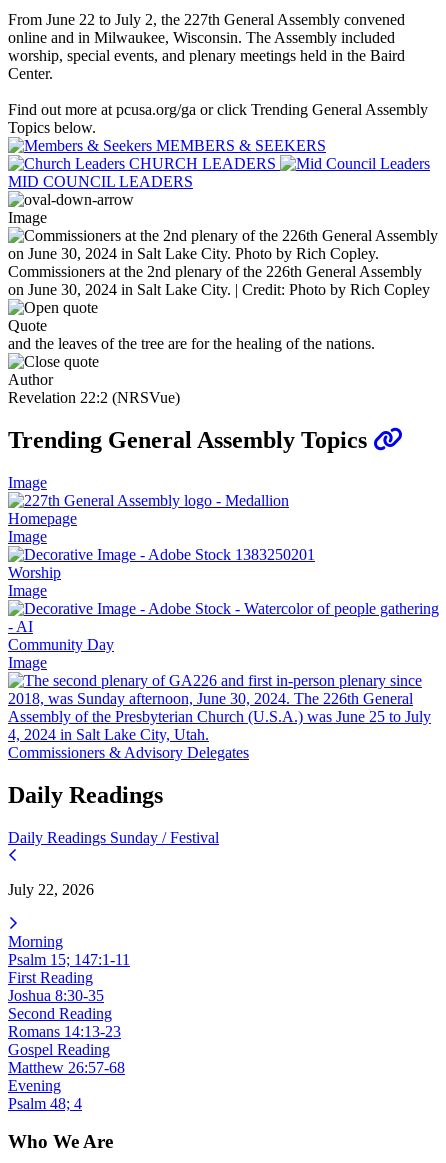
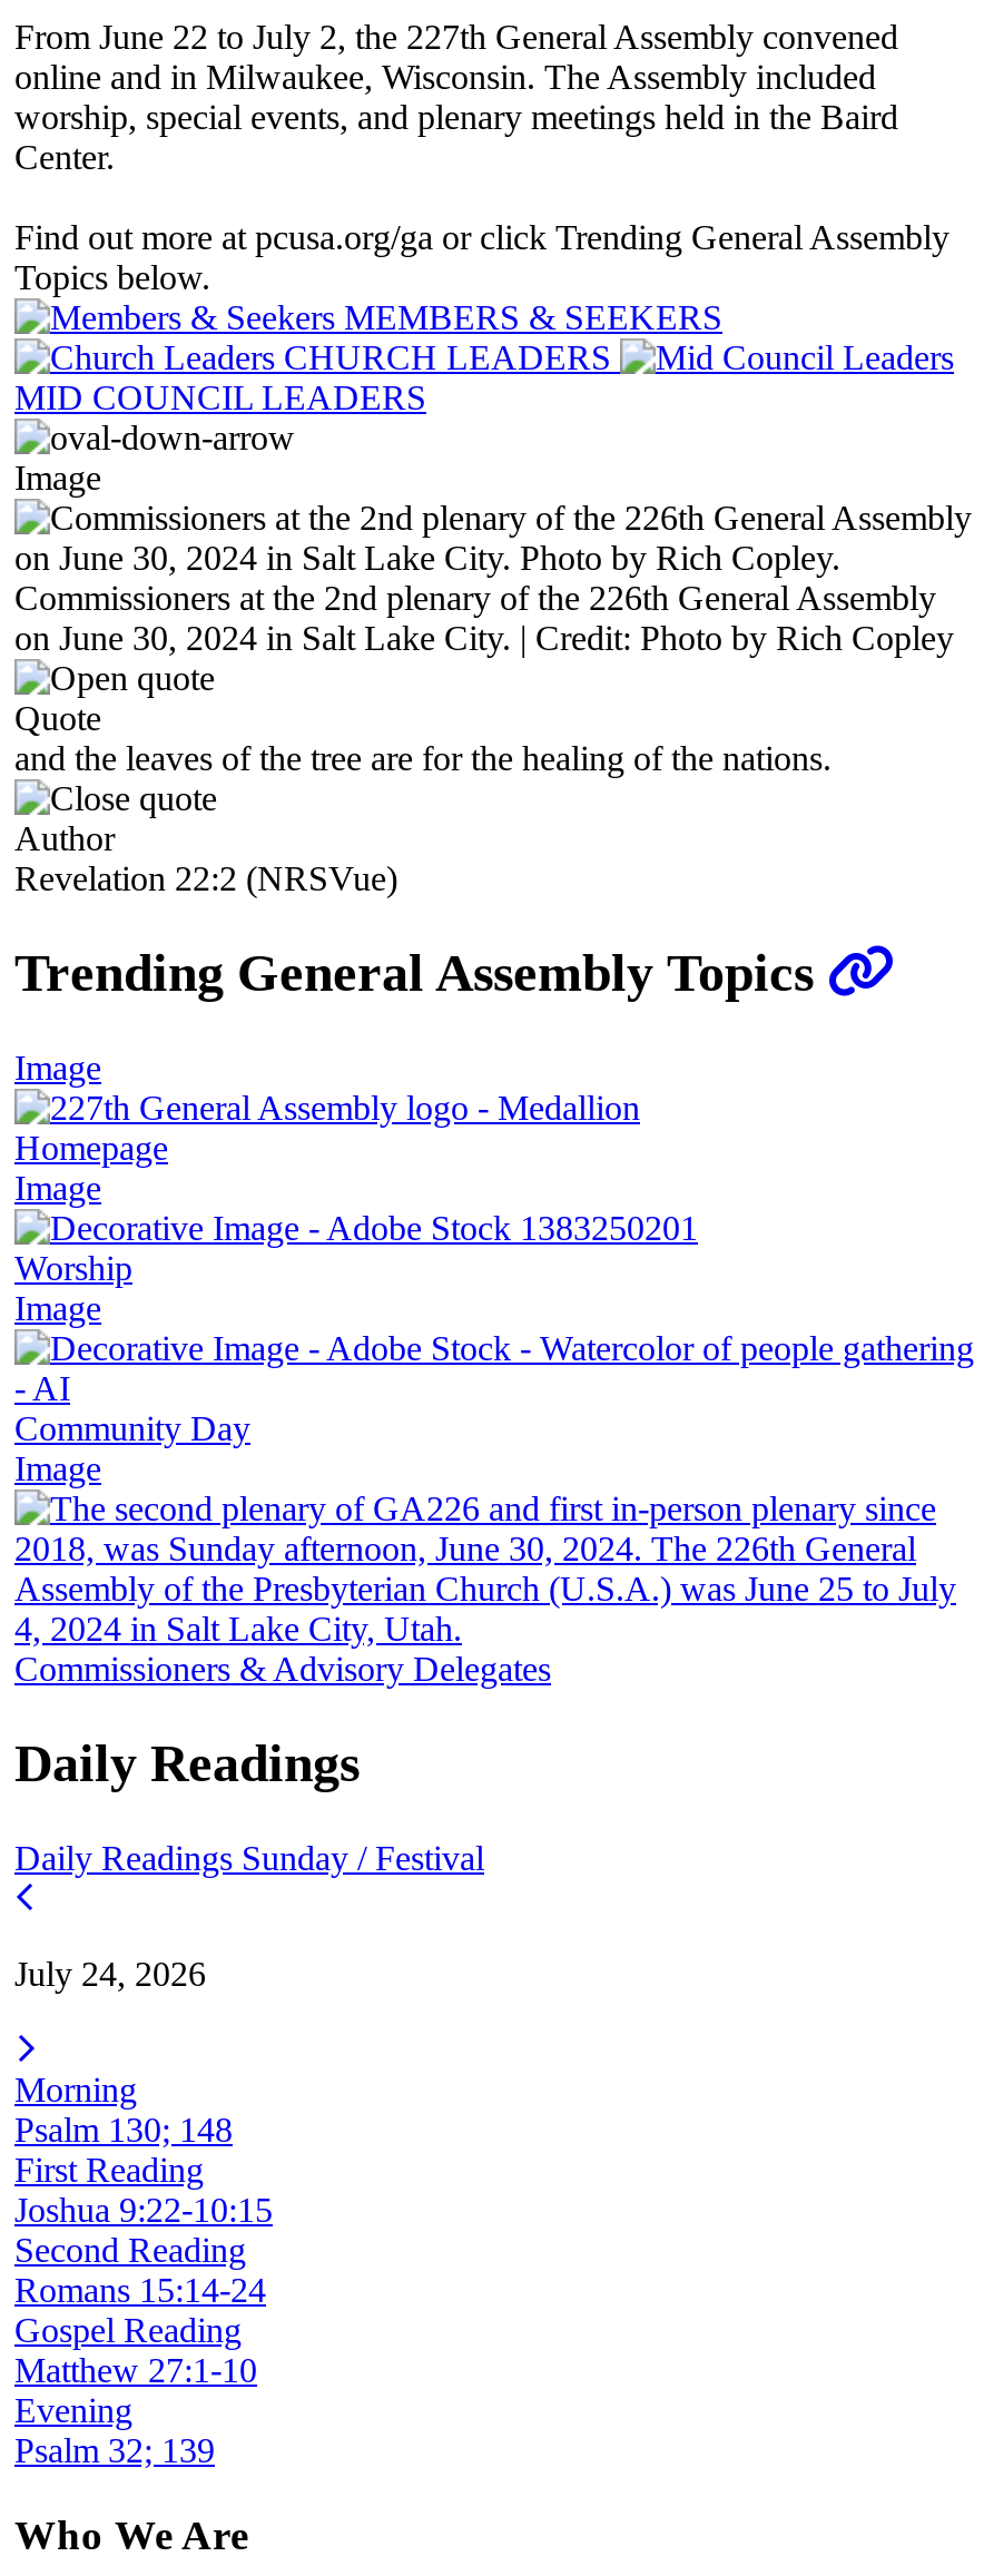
- July 22, 2026
+ July 24, 2026

- Psalm 15; 147:1-11
+ Psalm 130; 148

- Joshua 8:30-35
+ Joshua 9:22-10:15

- Romans 14:13-23
+ Romans 15:14-24

- Matthew 26:57-68
+ Matthew 27:1-10

- Psalm 48; 4
+ Psalm 32; 139
